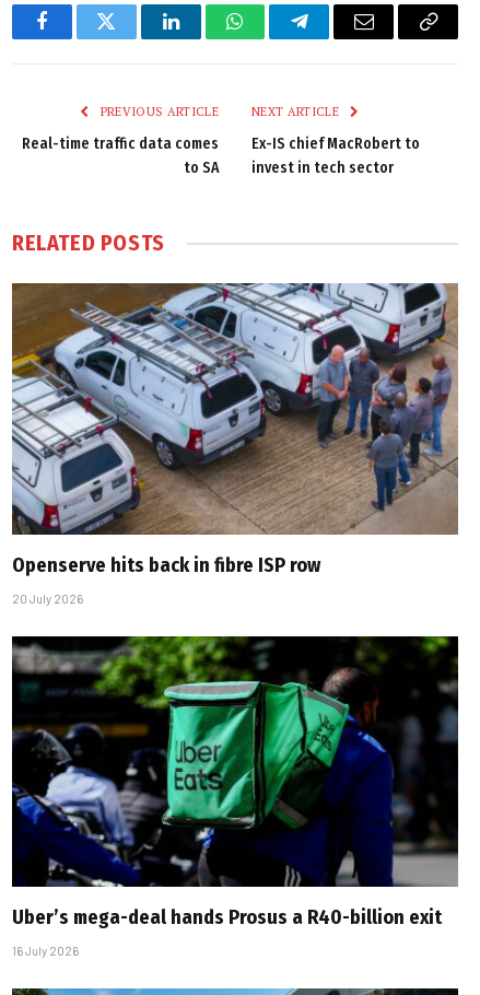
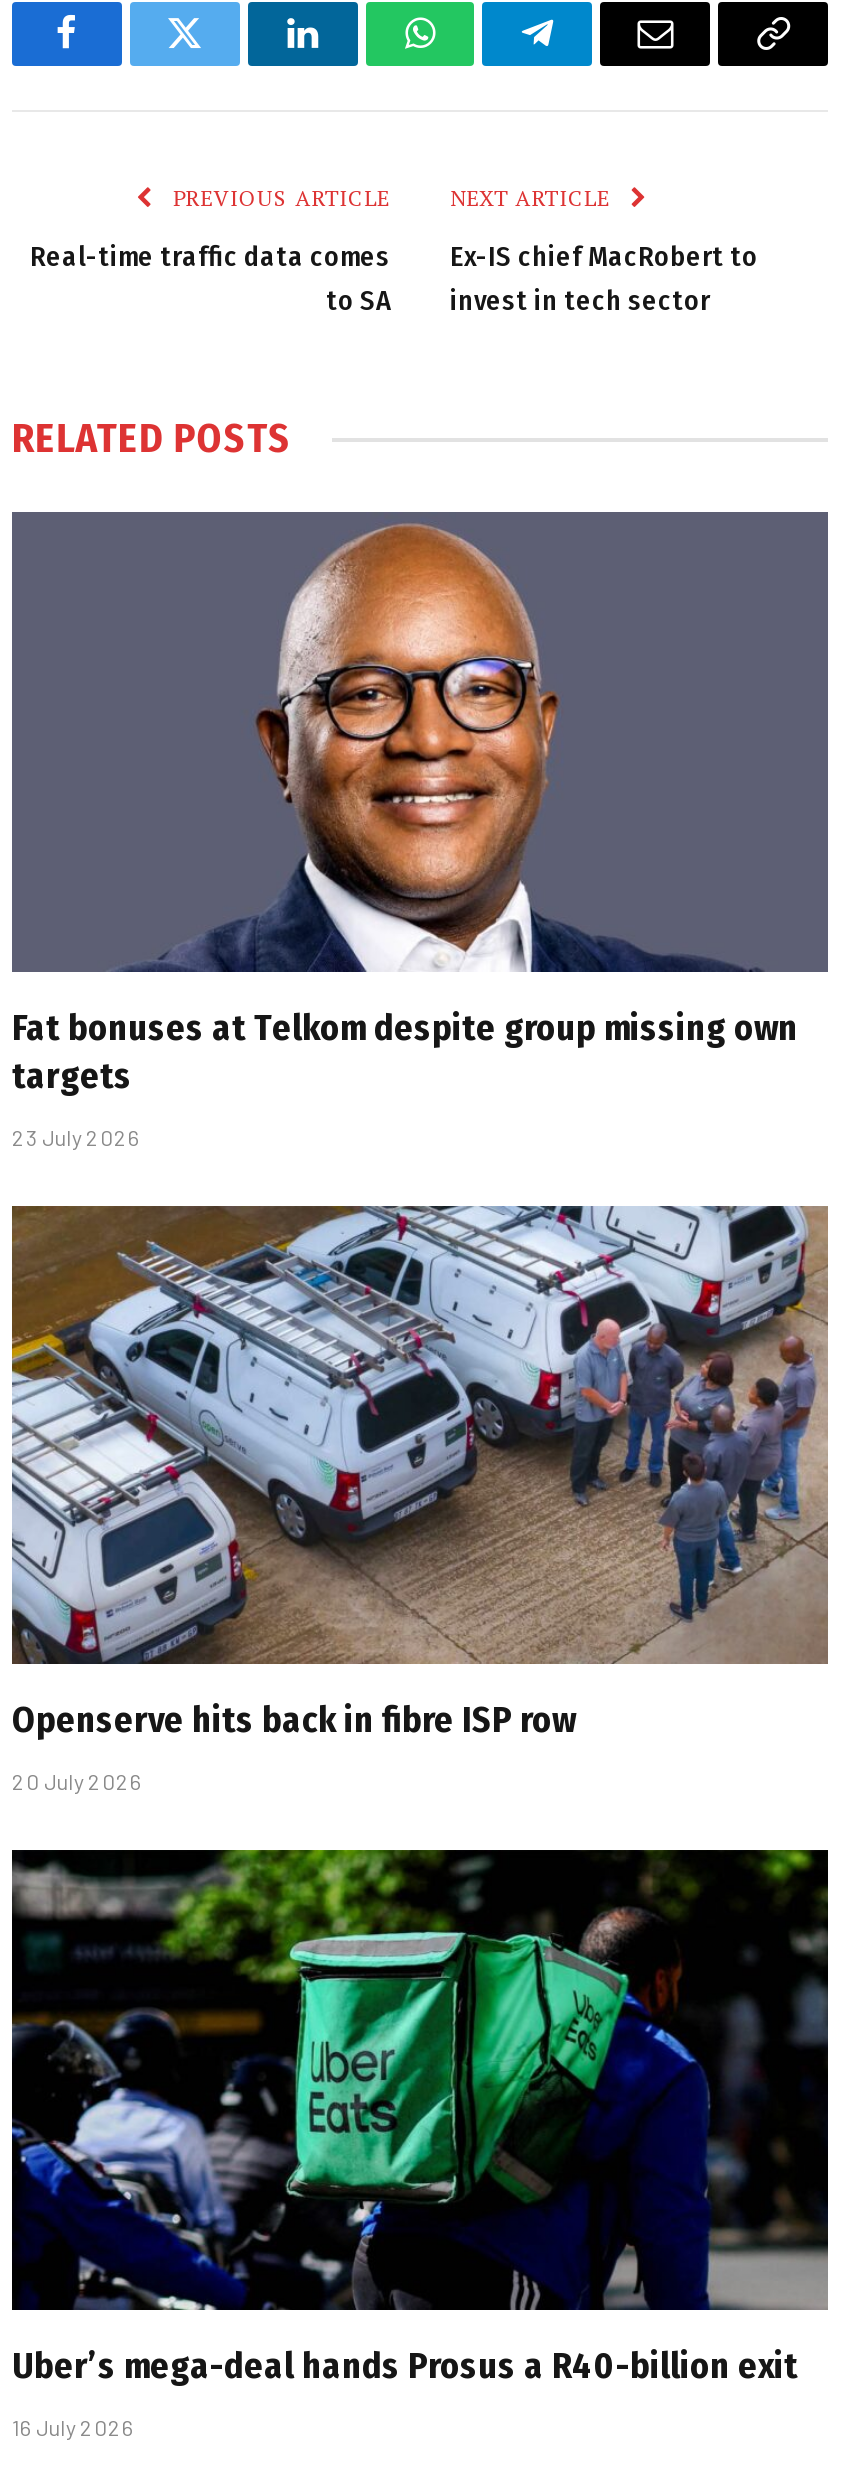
+ [image]
+ Fat bonuses at Telkom despite group missing own
+ targets
+ 23 July 2026
